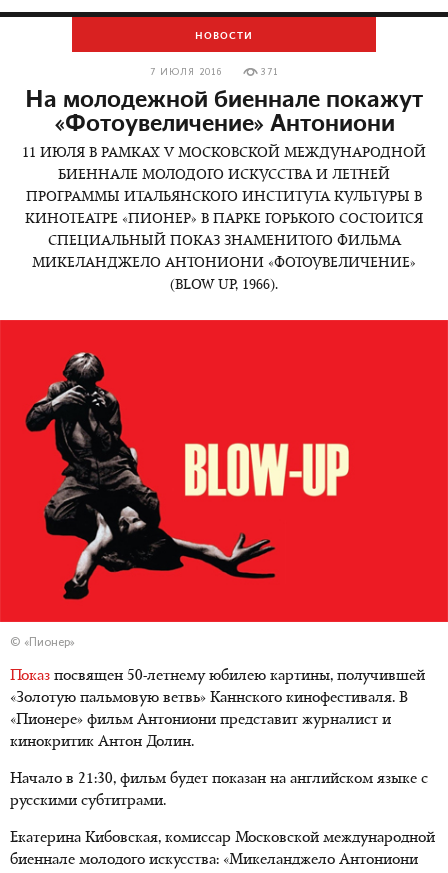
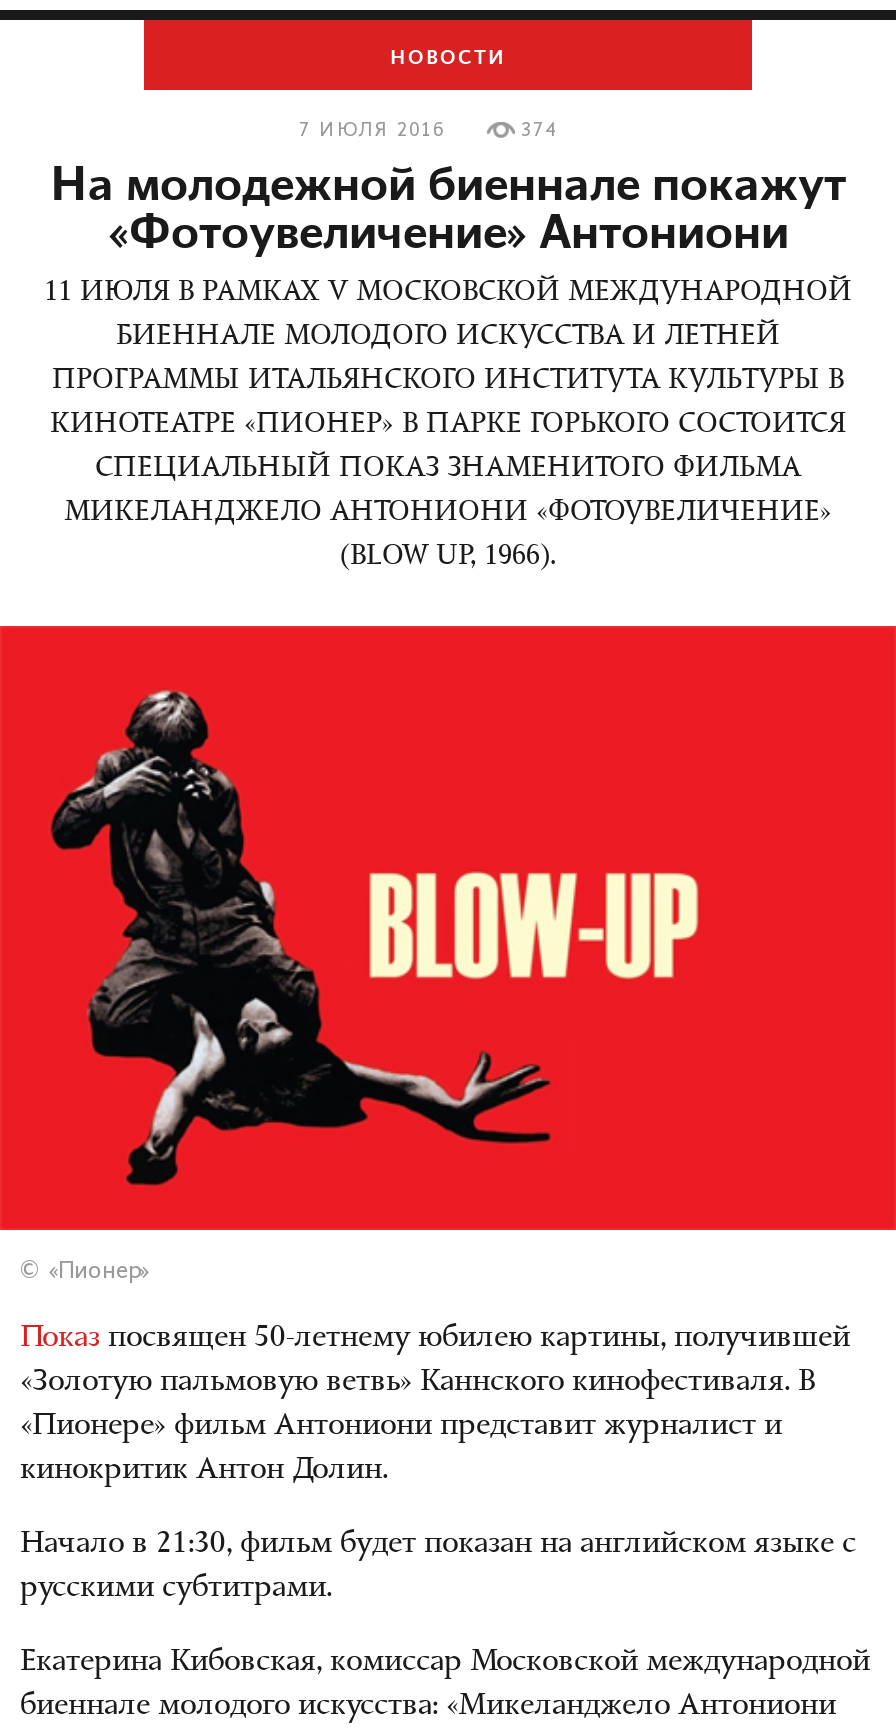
- 371
+ 374
